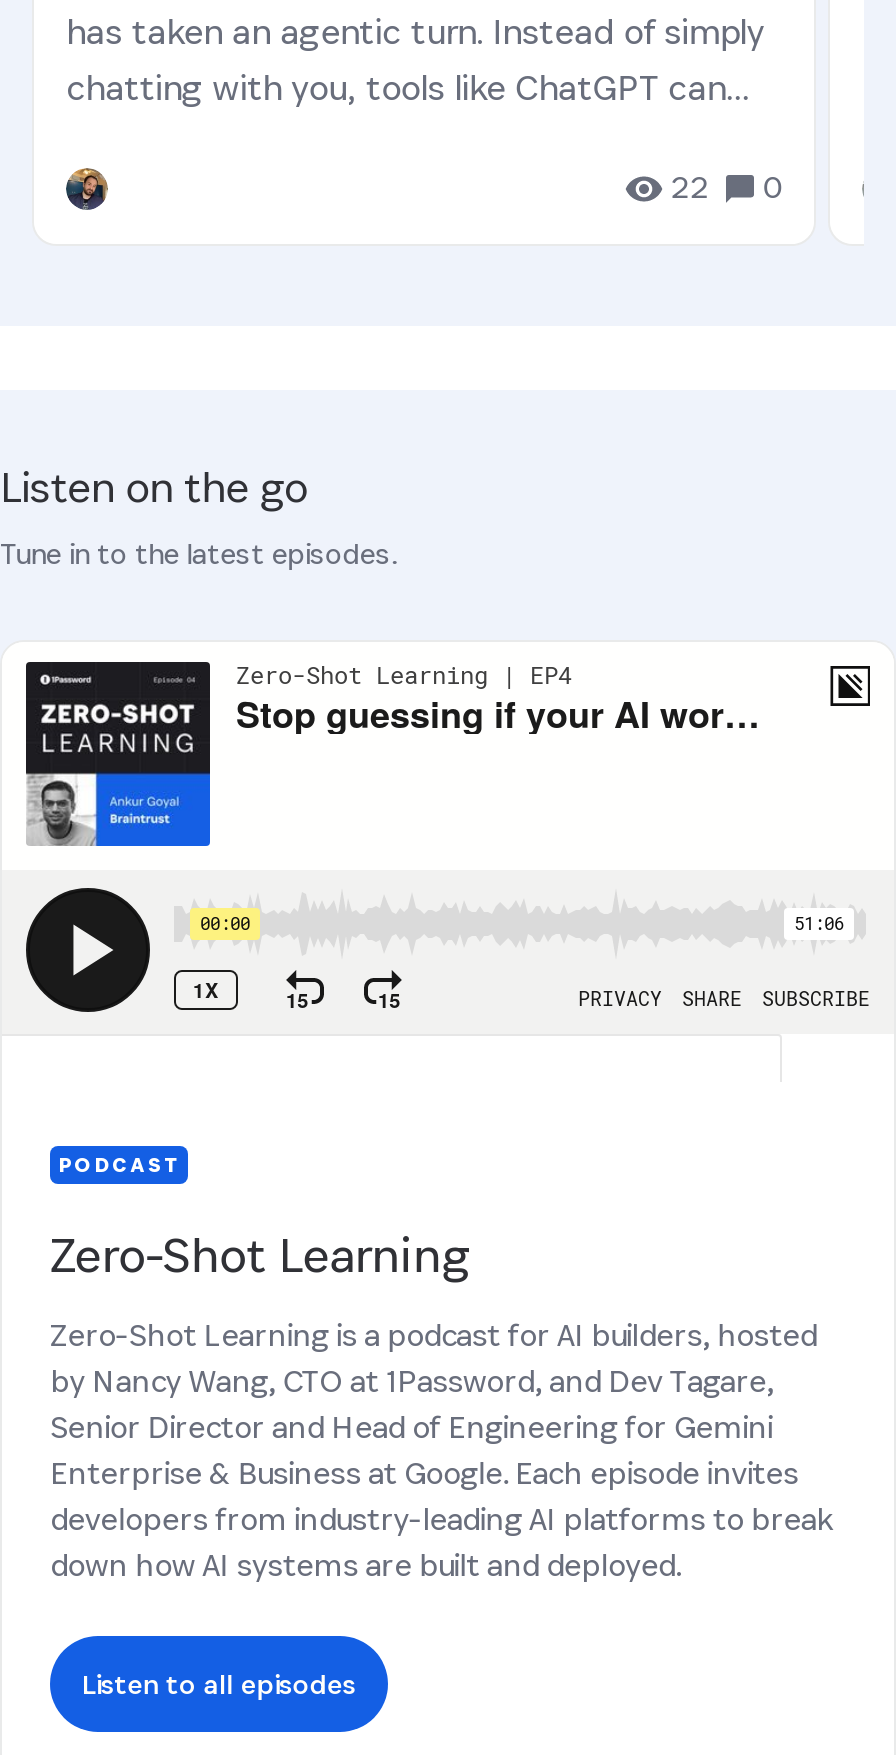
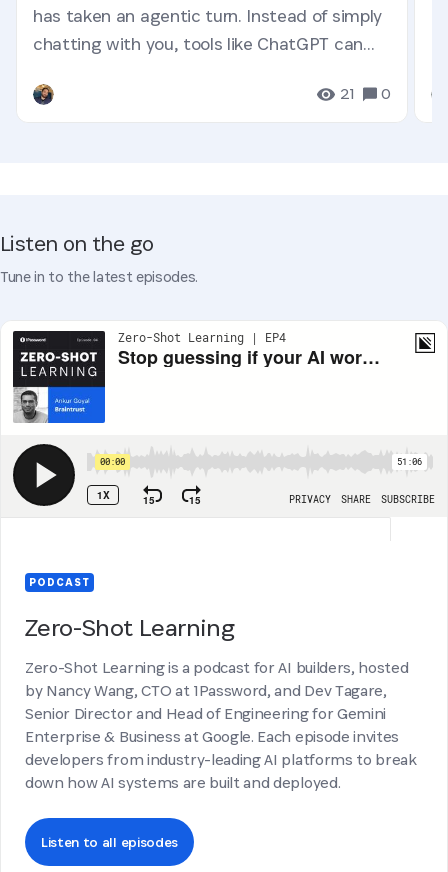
- 22
+ 21
